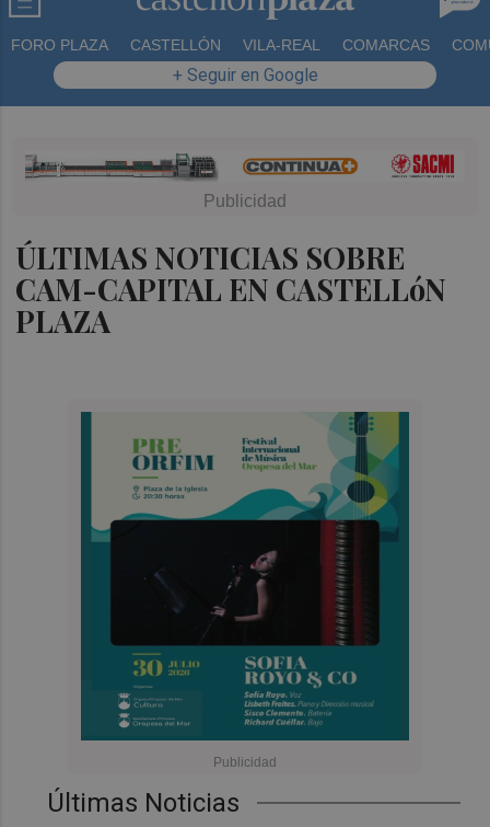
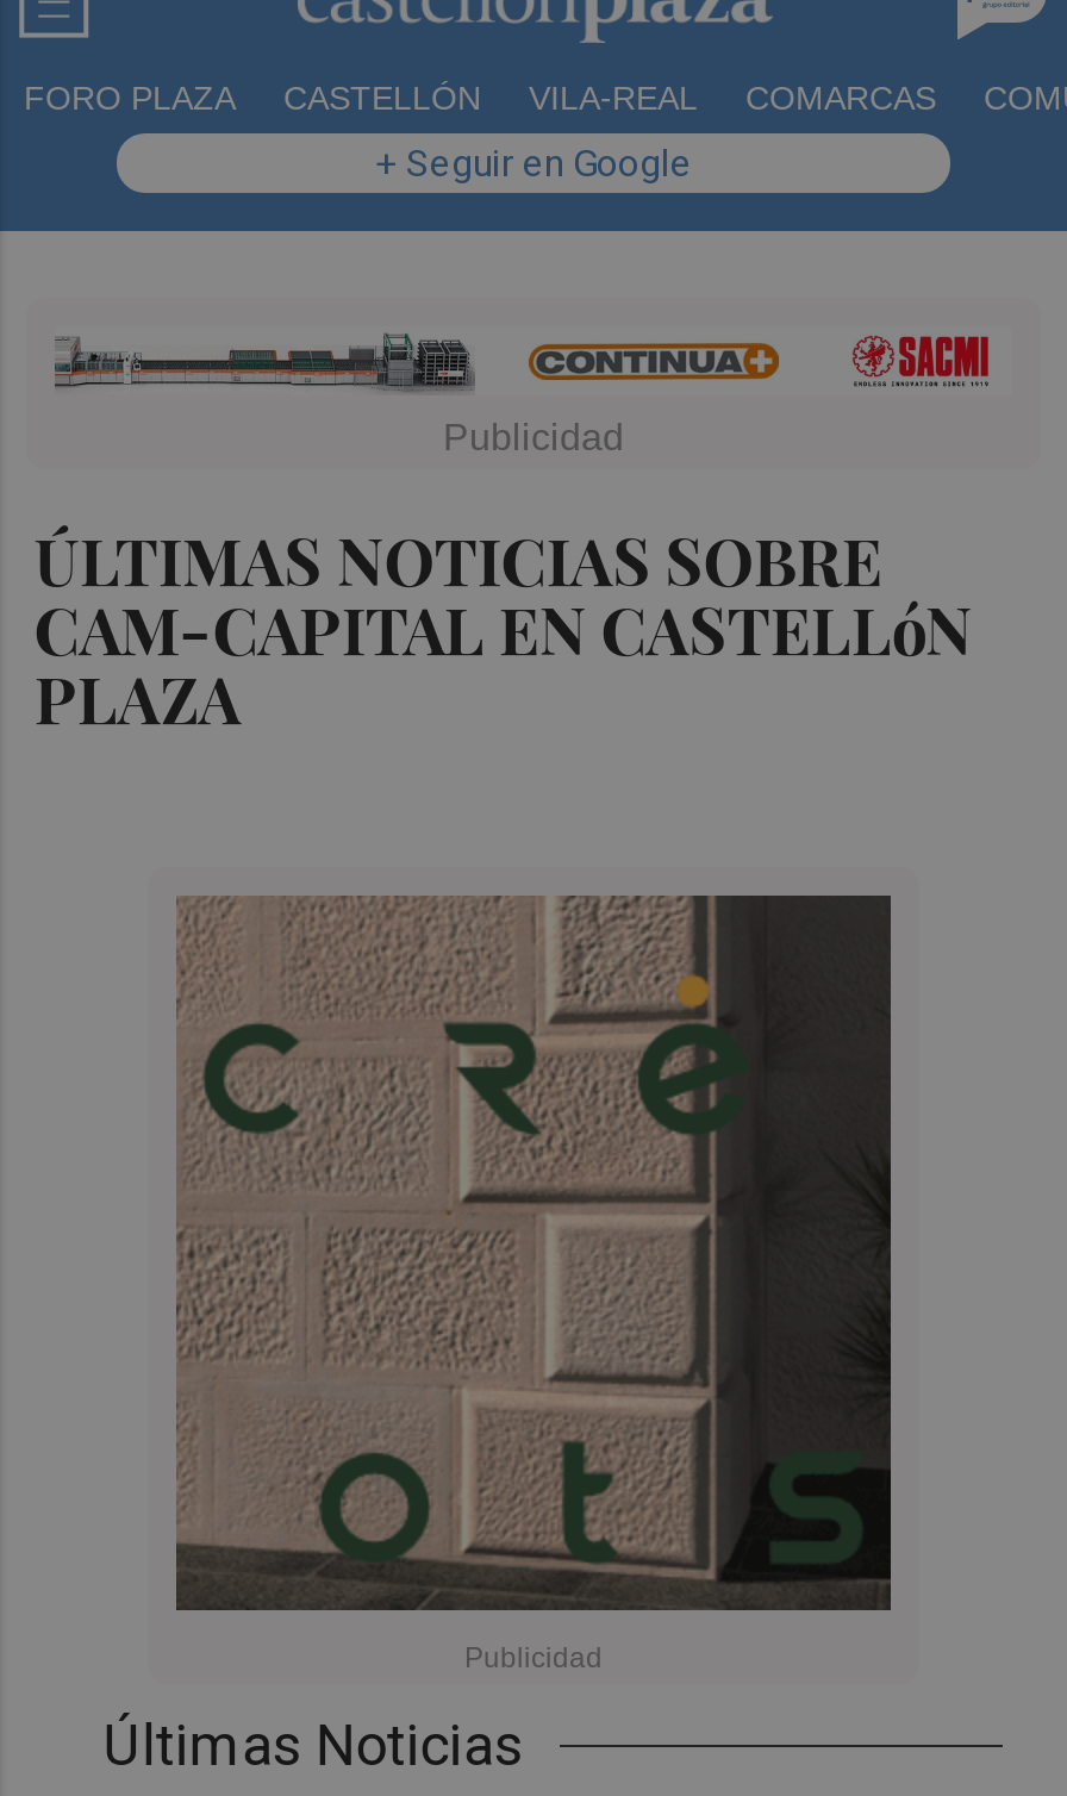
- [image]
+ [image]
